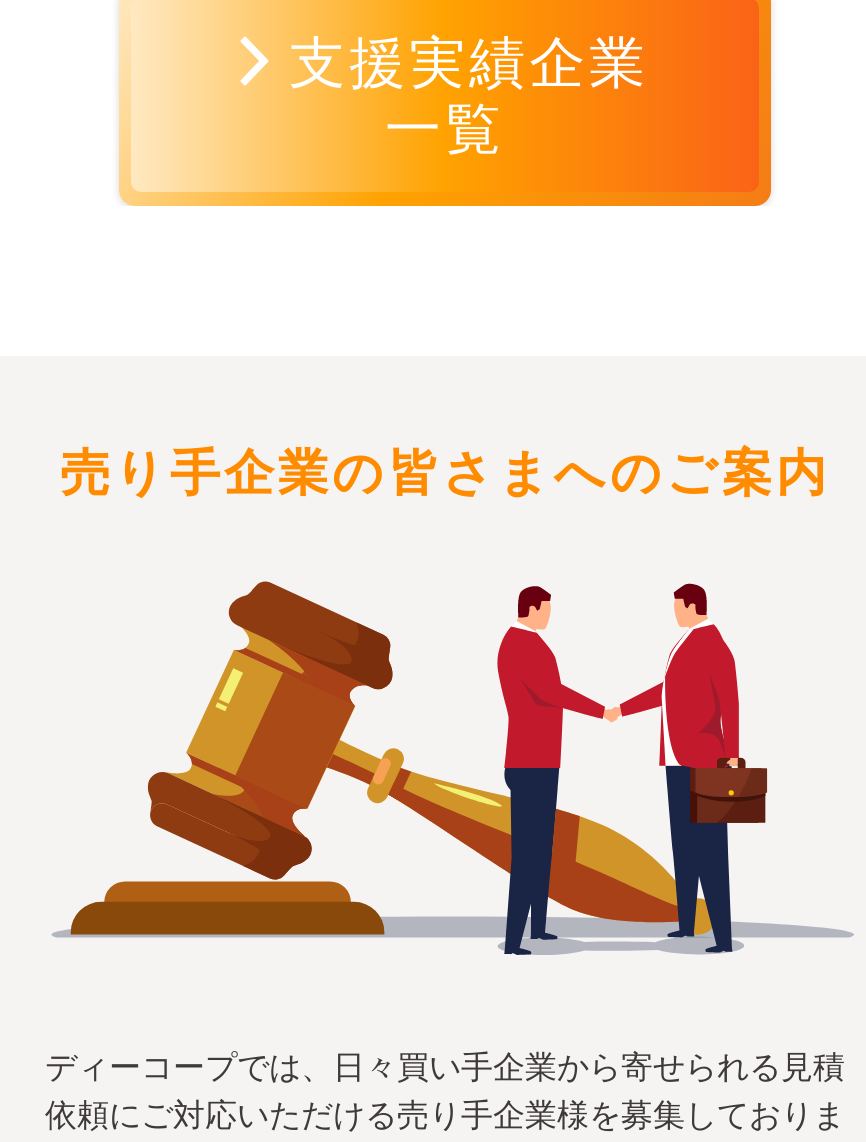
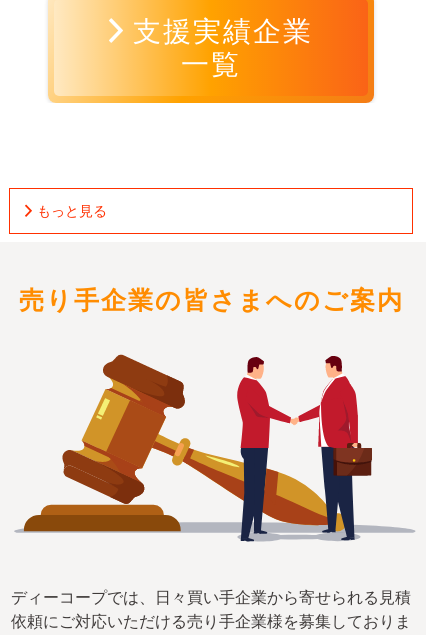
+ もっと見る
